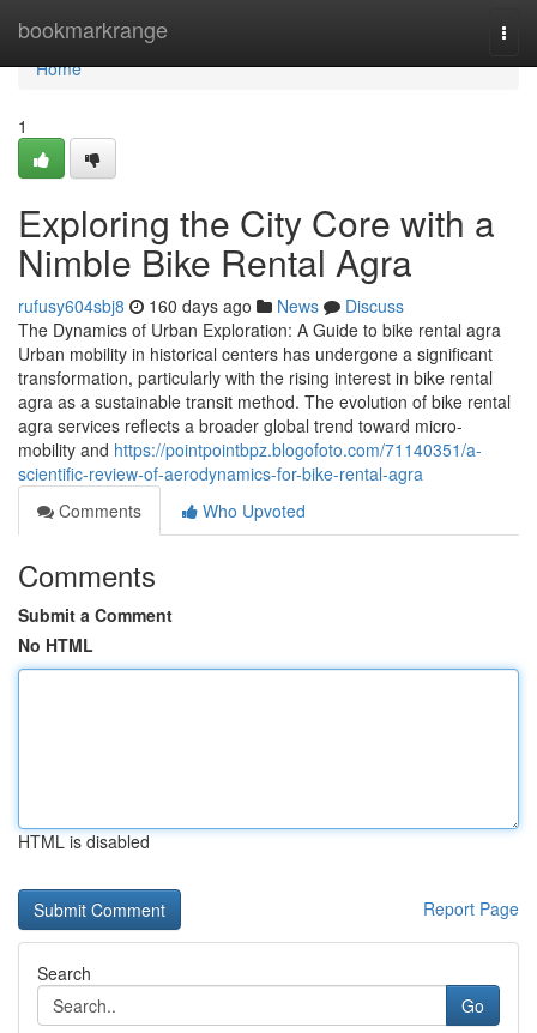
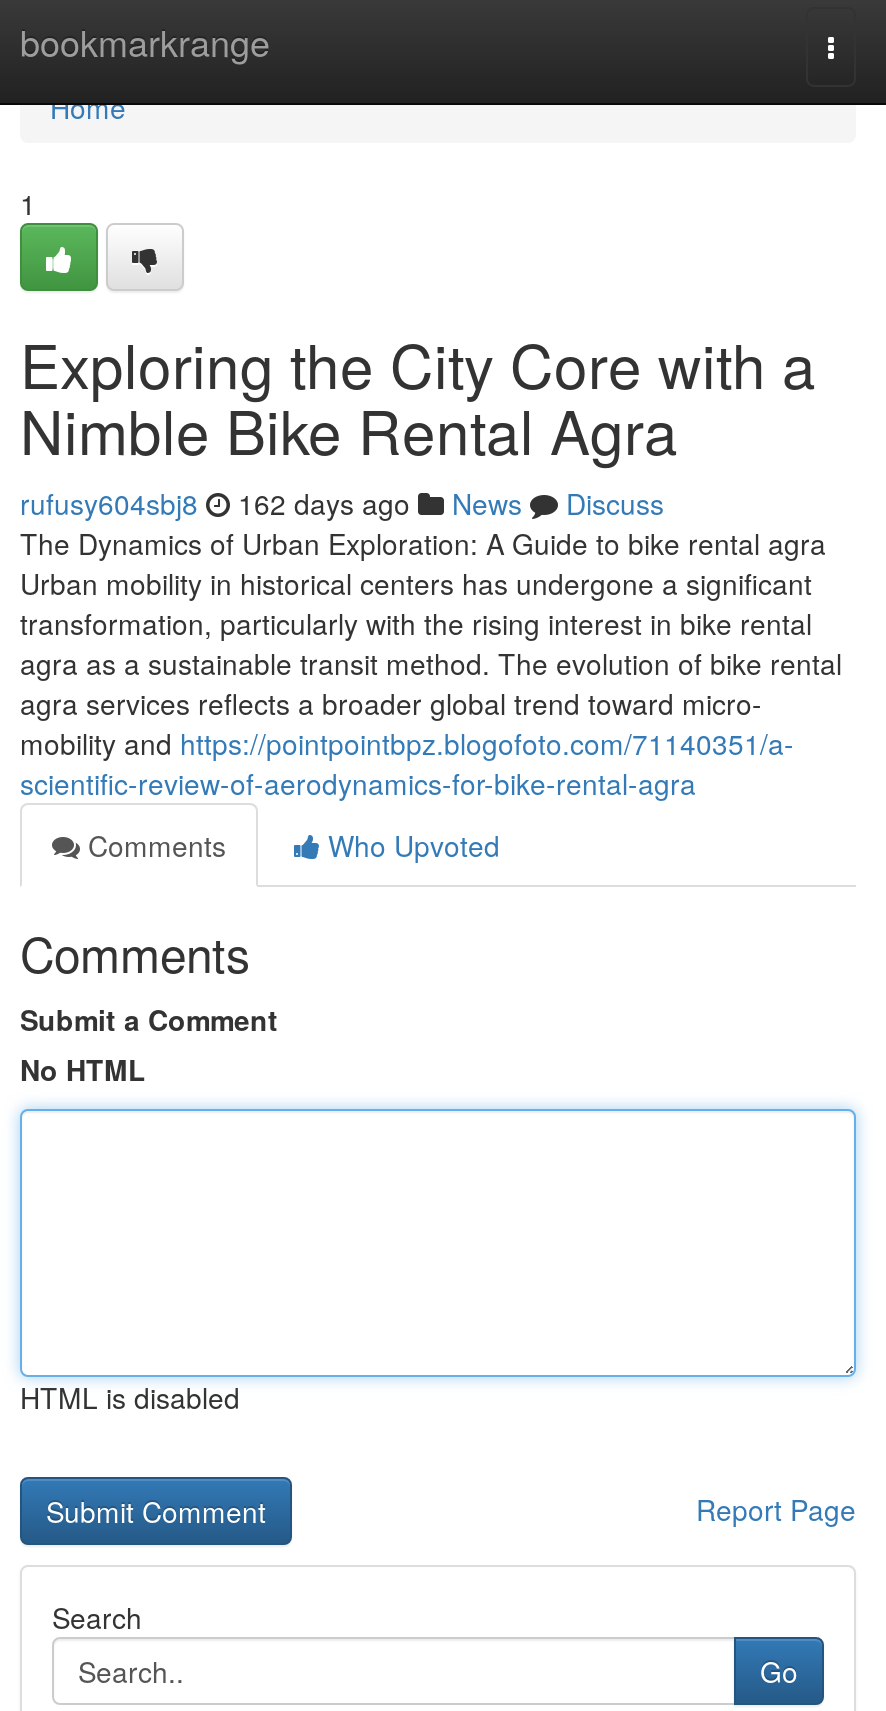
- rufusy604sbj8 160 days ago News Discuss
+ rufusy604sbj8 162 days ago News Discuss
